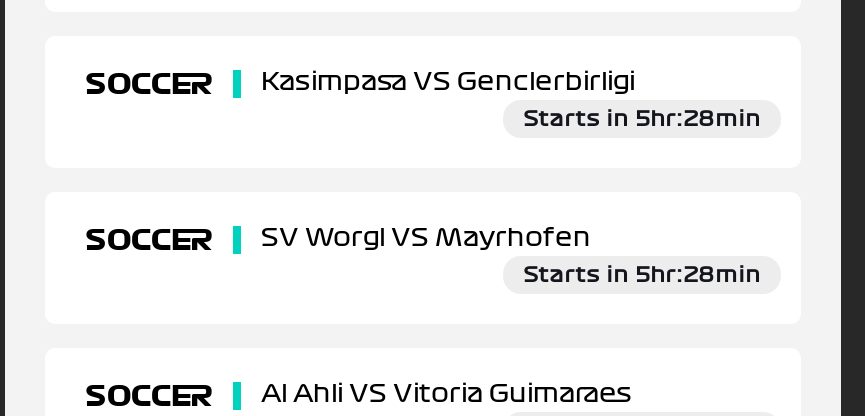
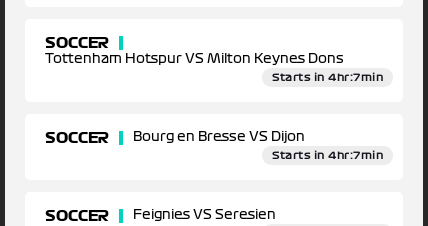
- Kasimpasa VS Genclerbirligi
+ Tottenham Hotspur VS Milton Keynes Dons

- Starts in 5hr:28min
+ Starts in 4hr:7min

- SV Worgl VS Mayrhofen
+ Bourg en Bresse VS Dijon

- Starts in 5hr:28min
+ Starts in 4hr:7min

- Al Ahli VS Vitoria Guimaraes
+ Feignies VS Seresien
